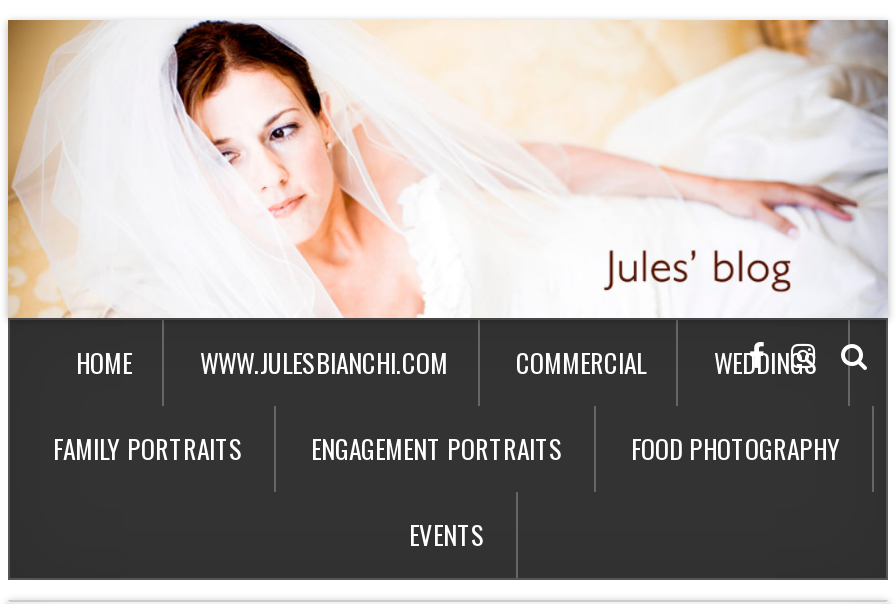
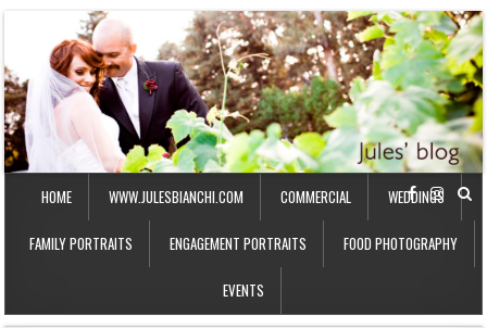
- [image]
+ [image]
